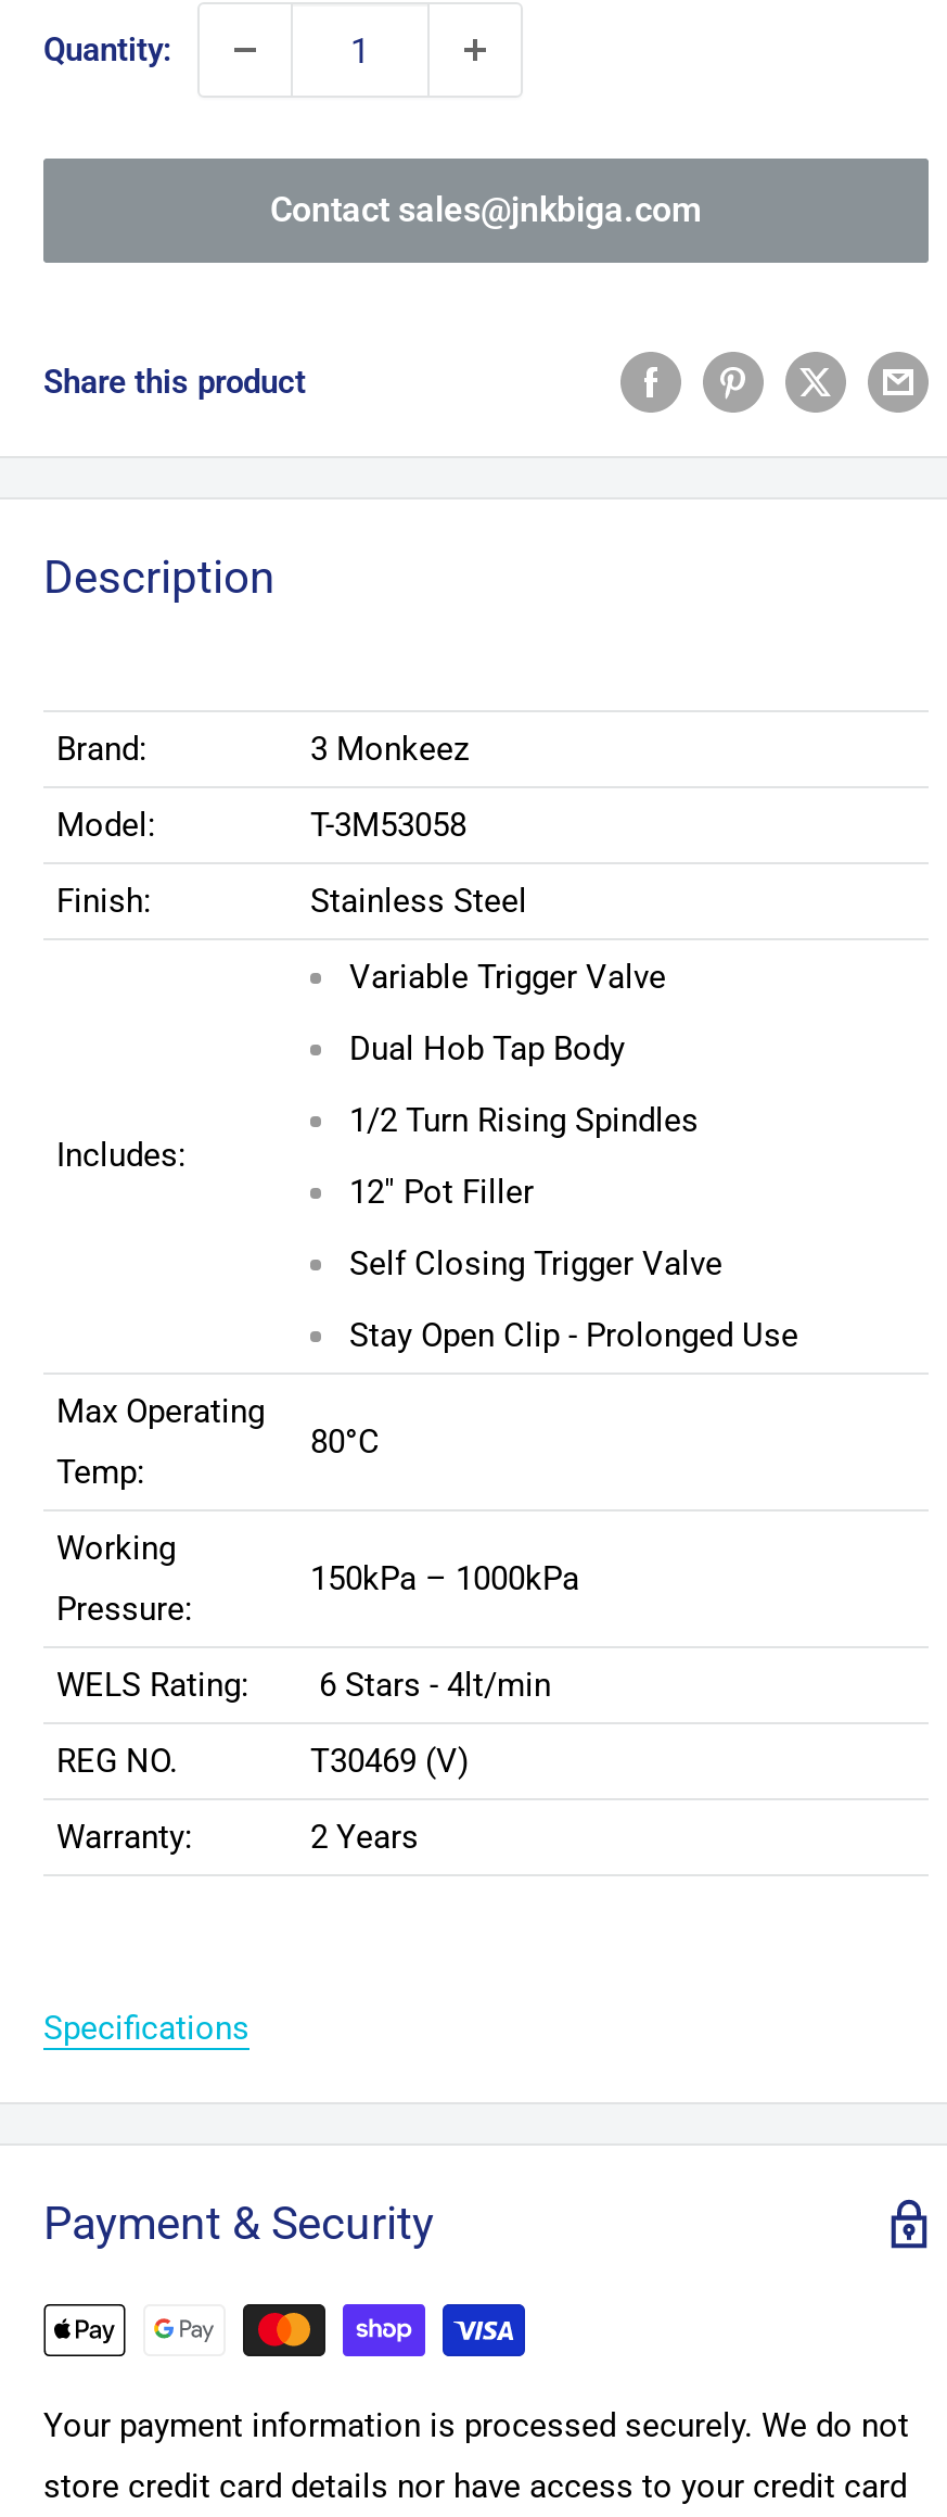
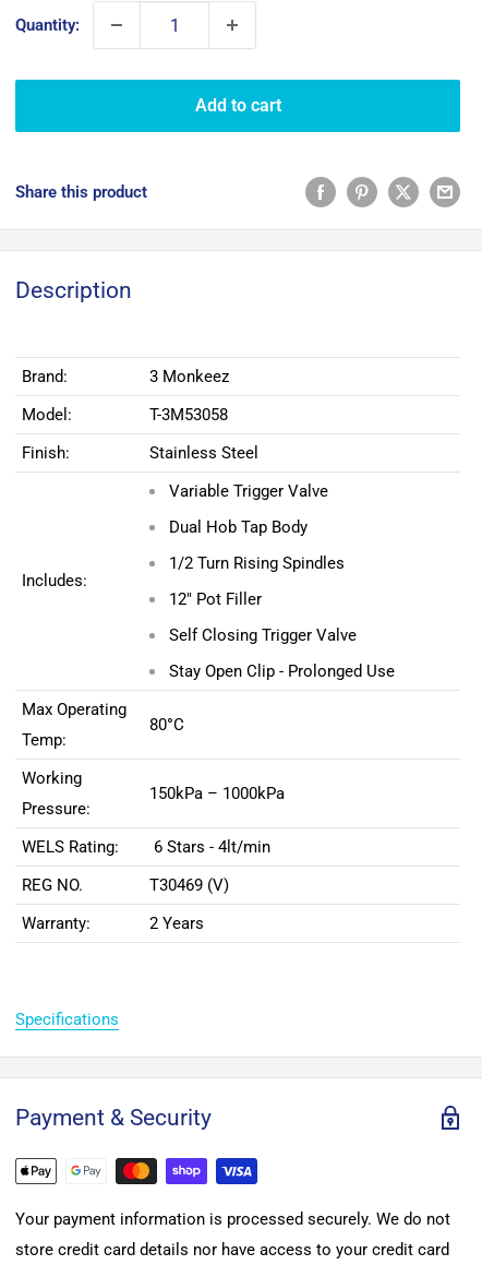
- Contact sales@jnkbiga.com
+ Add to cart
